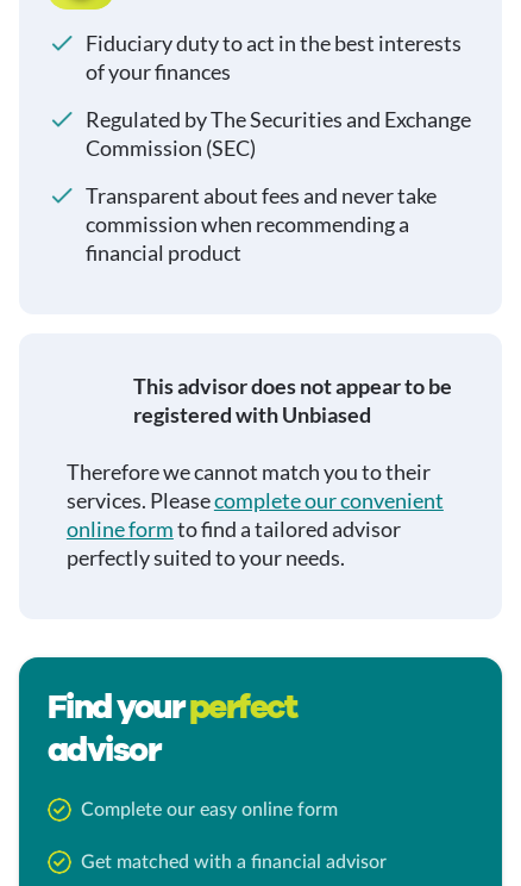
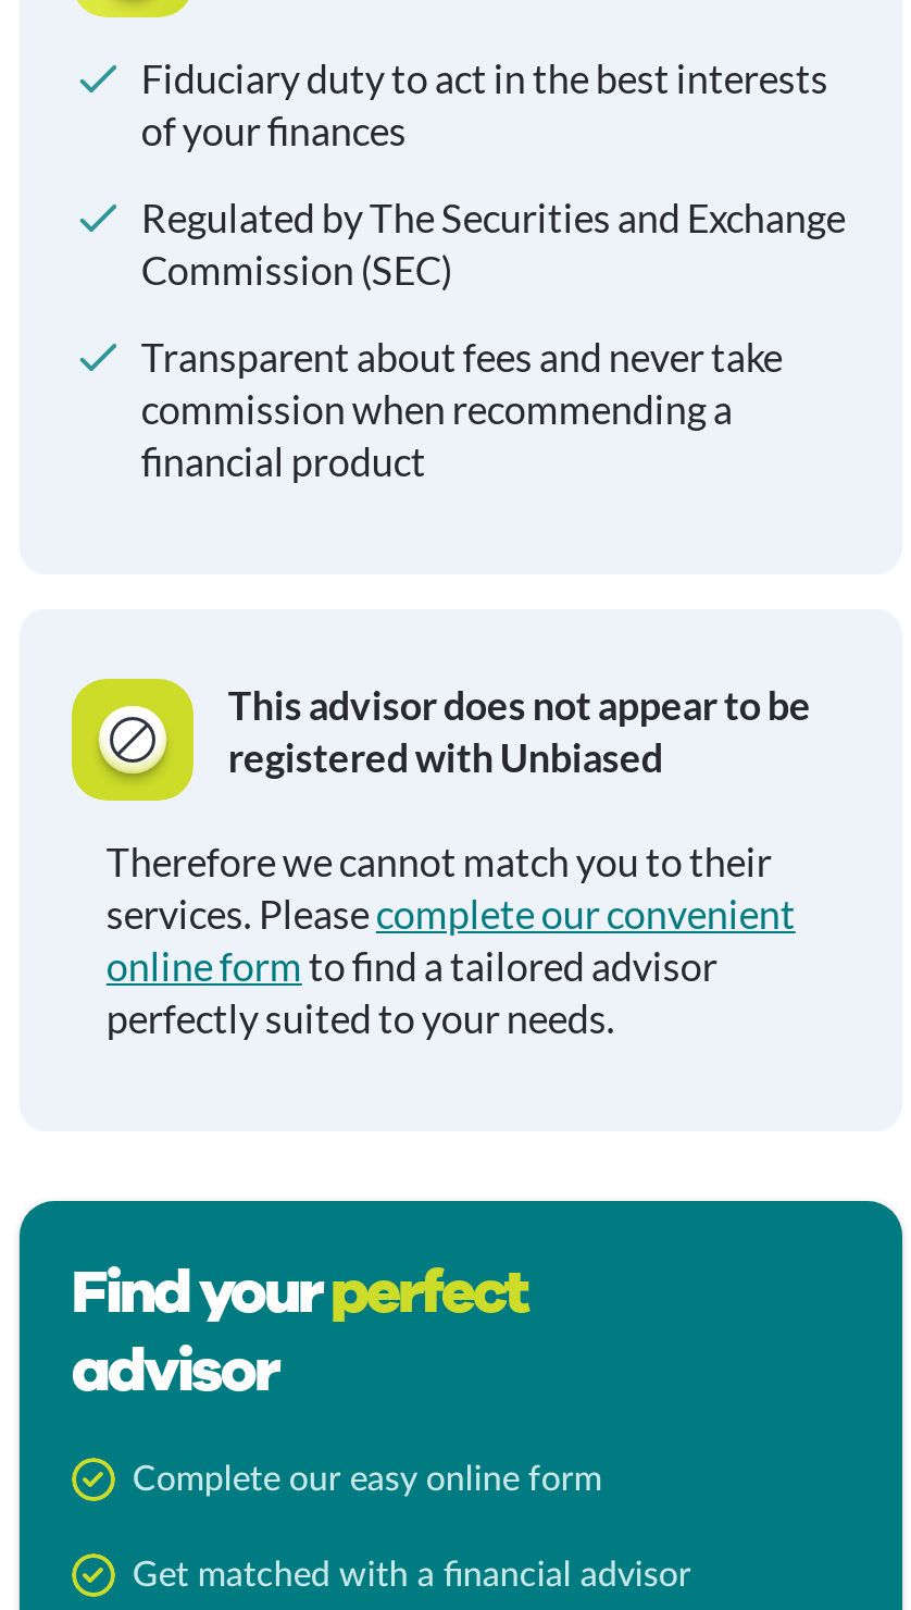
+ [image]
